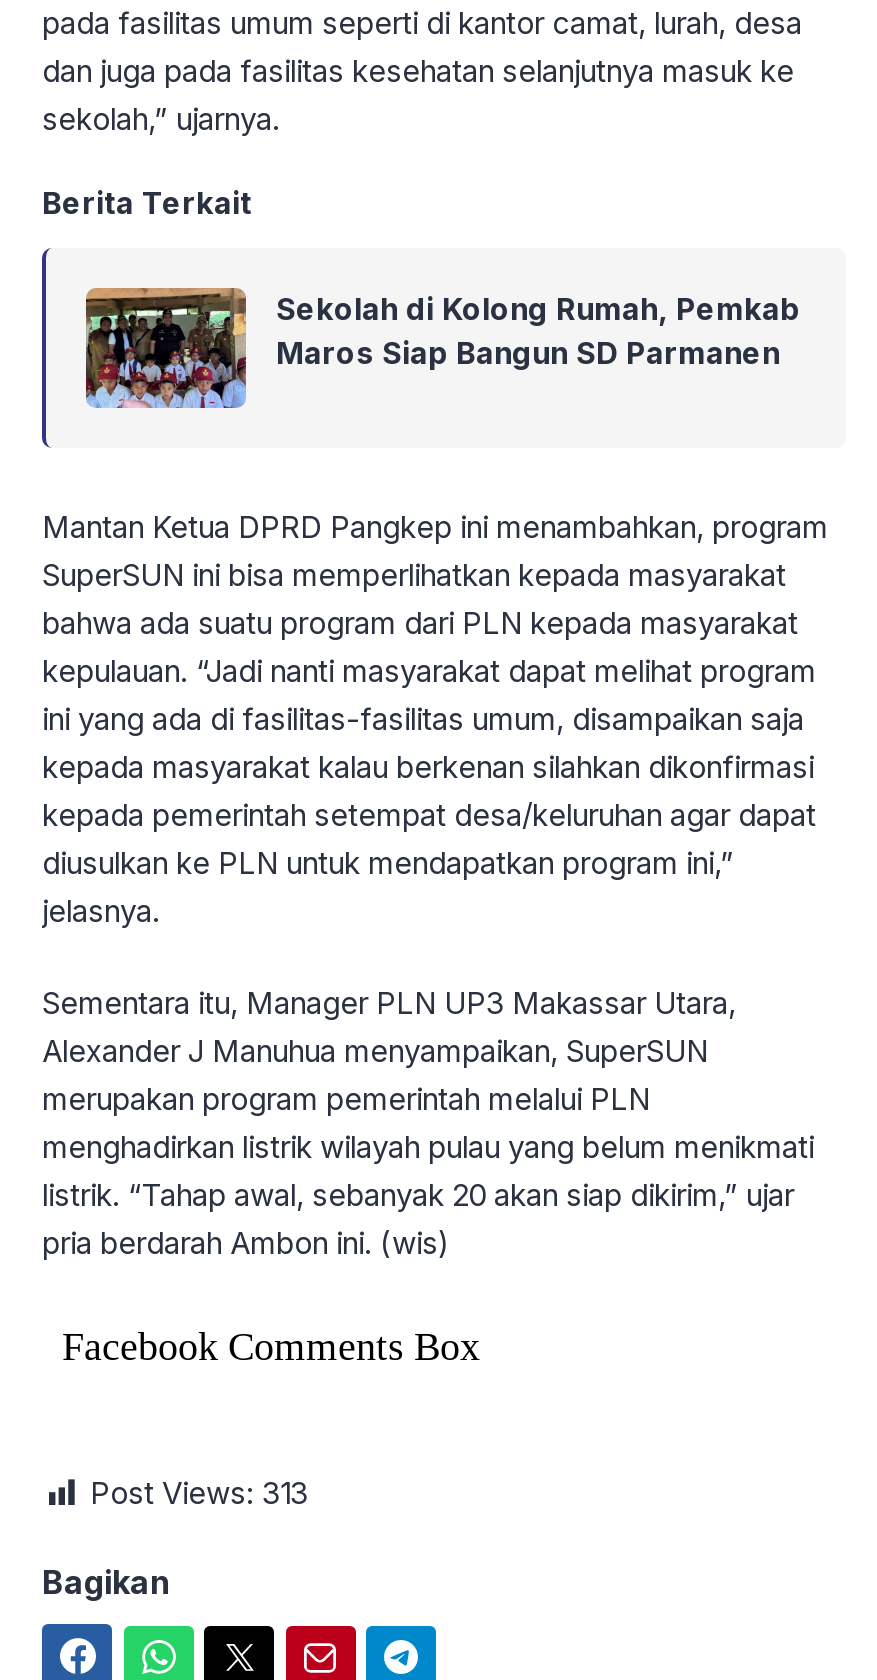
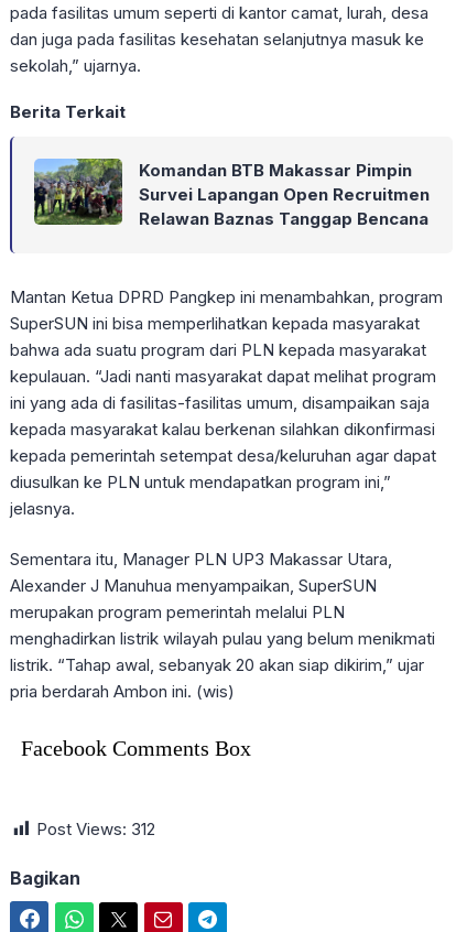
- [image]
- Sekolah di Kolong Rumah, Pemkab
- Maros Siap Bangun SD Parmanen
+ [image]
+ Komandan BTB Makassar Pimpin
+ Survei Lapangan Open Recruitmen
+ Relawan Baznas Tanggap Bencana

- Post Views: 313
+ Post Views: 312
